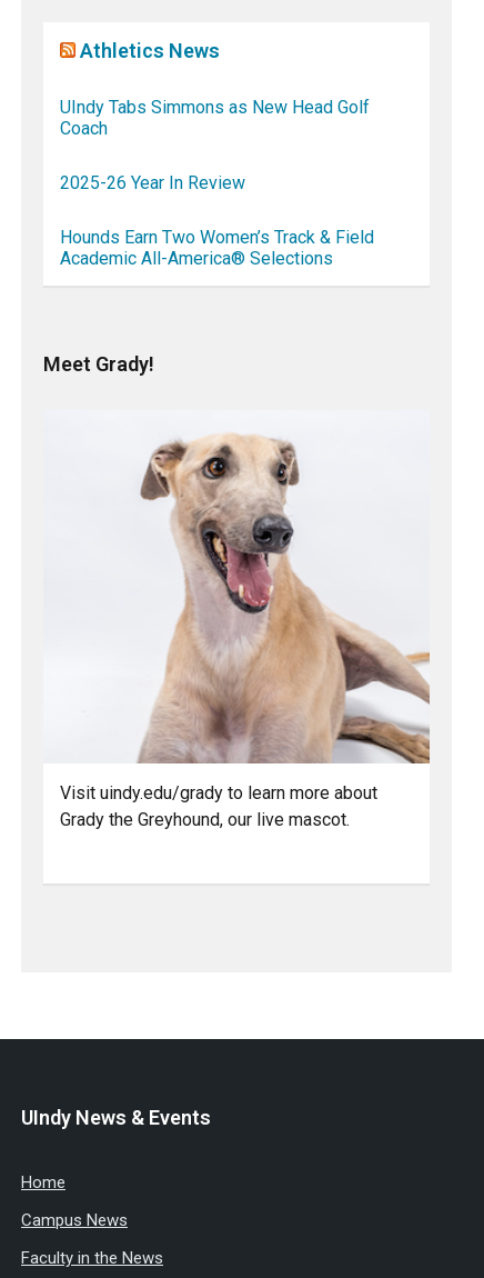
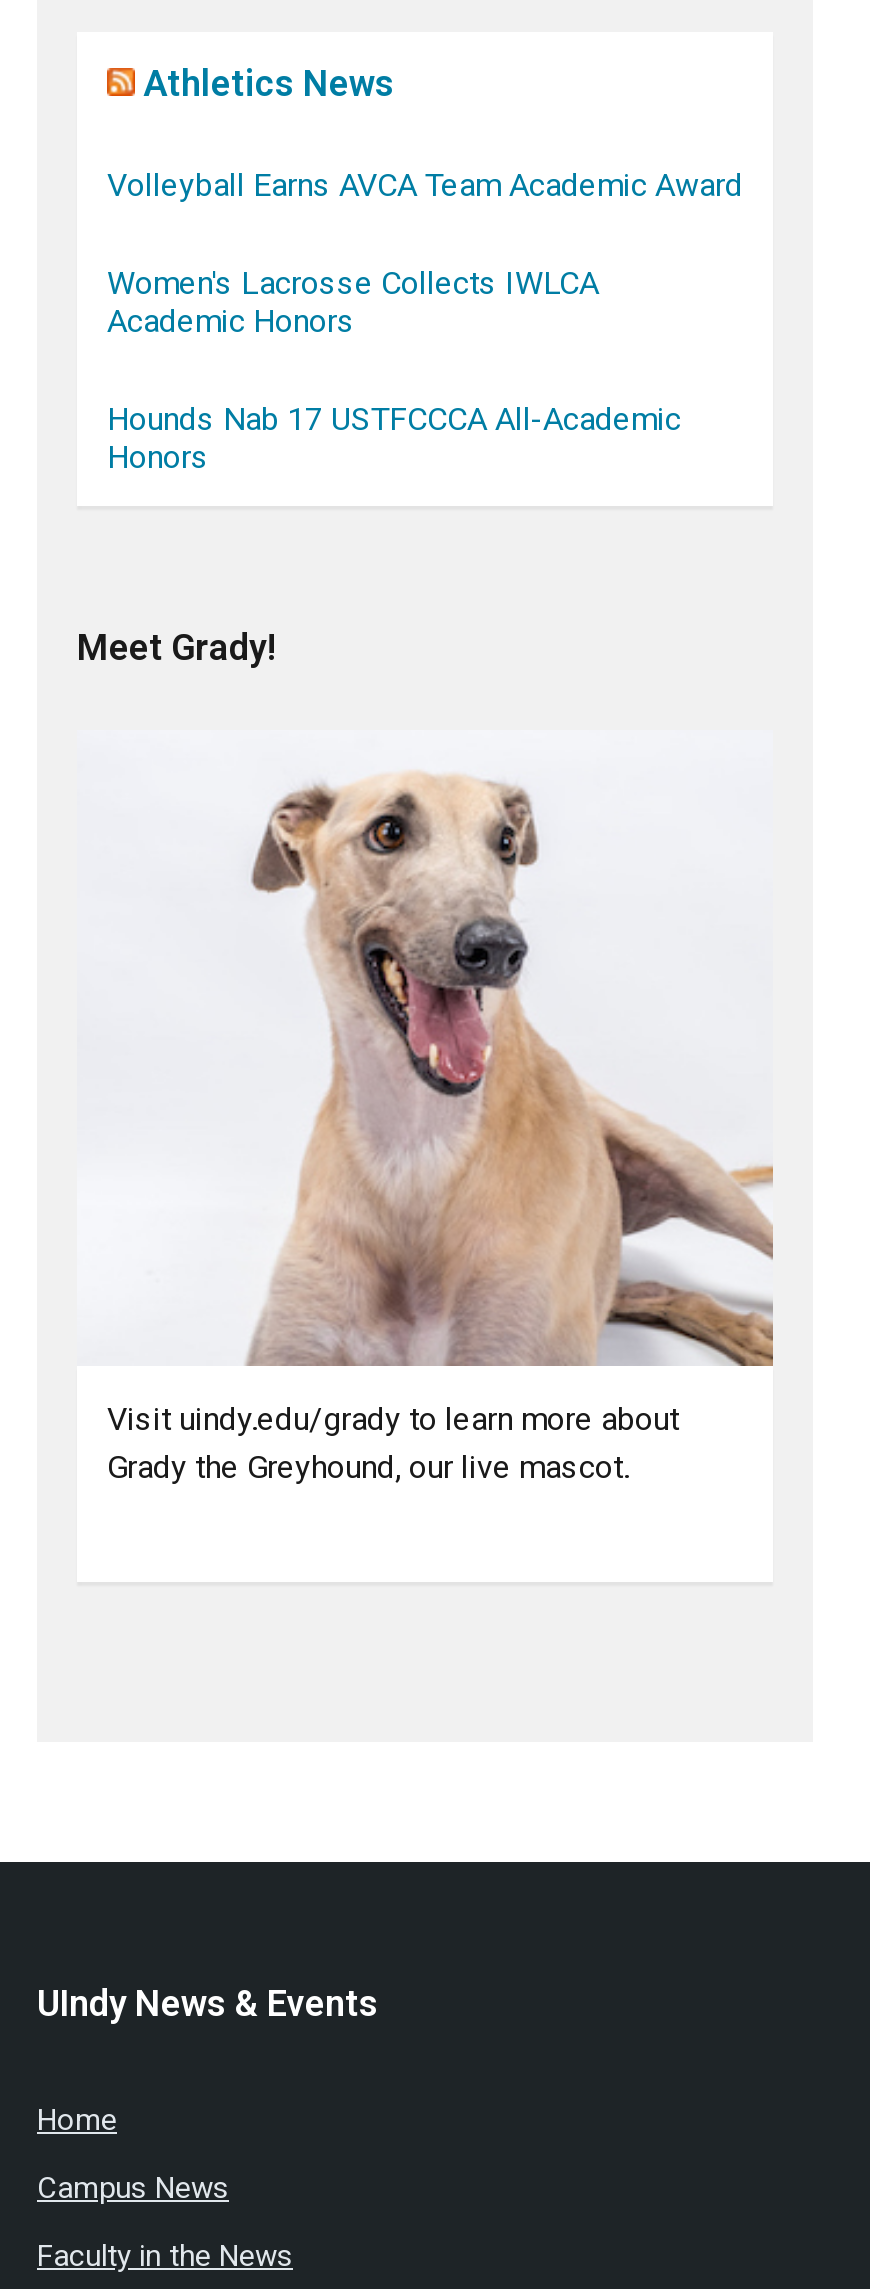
- UIndy Tabs Simmons as New Head Golf
- Coach
+ Volleyball Earns AVCA Team Academic Award

- 2025-26 Year In Review
+ Women's Lacrosse Collects IWLCA
+ Academic Honors

- Hounds Earn Two Women’s Track & Field
- Academic All-America® Selections
+ Hounds Nab 17 USTFCCCA All-Academic
+ Honors
